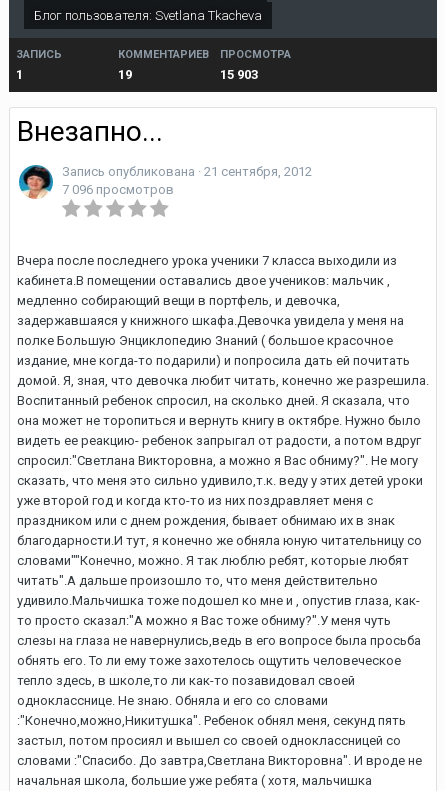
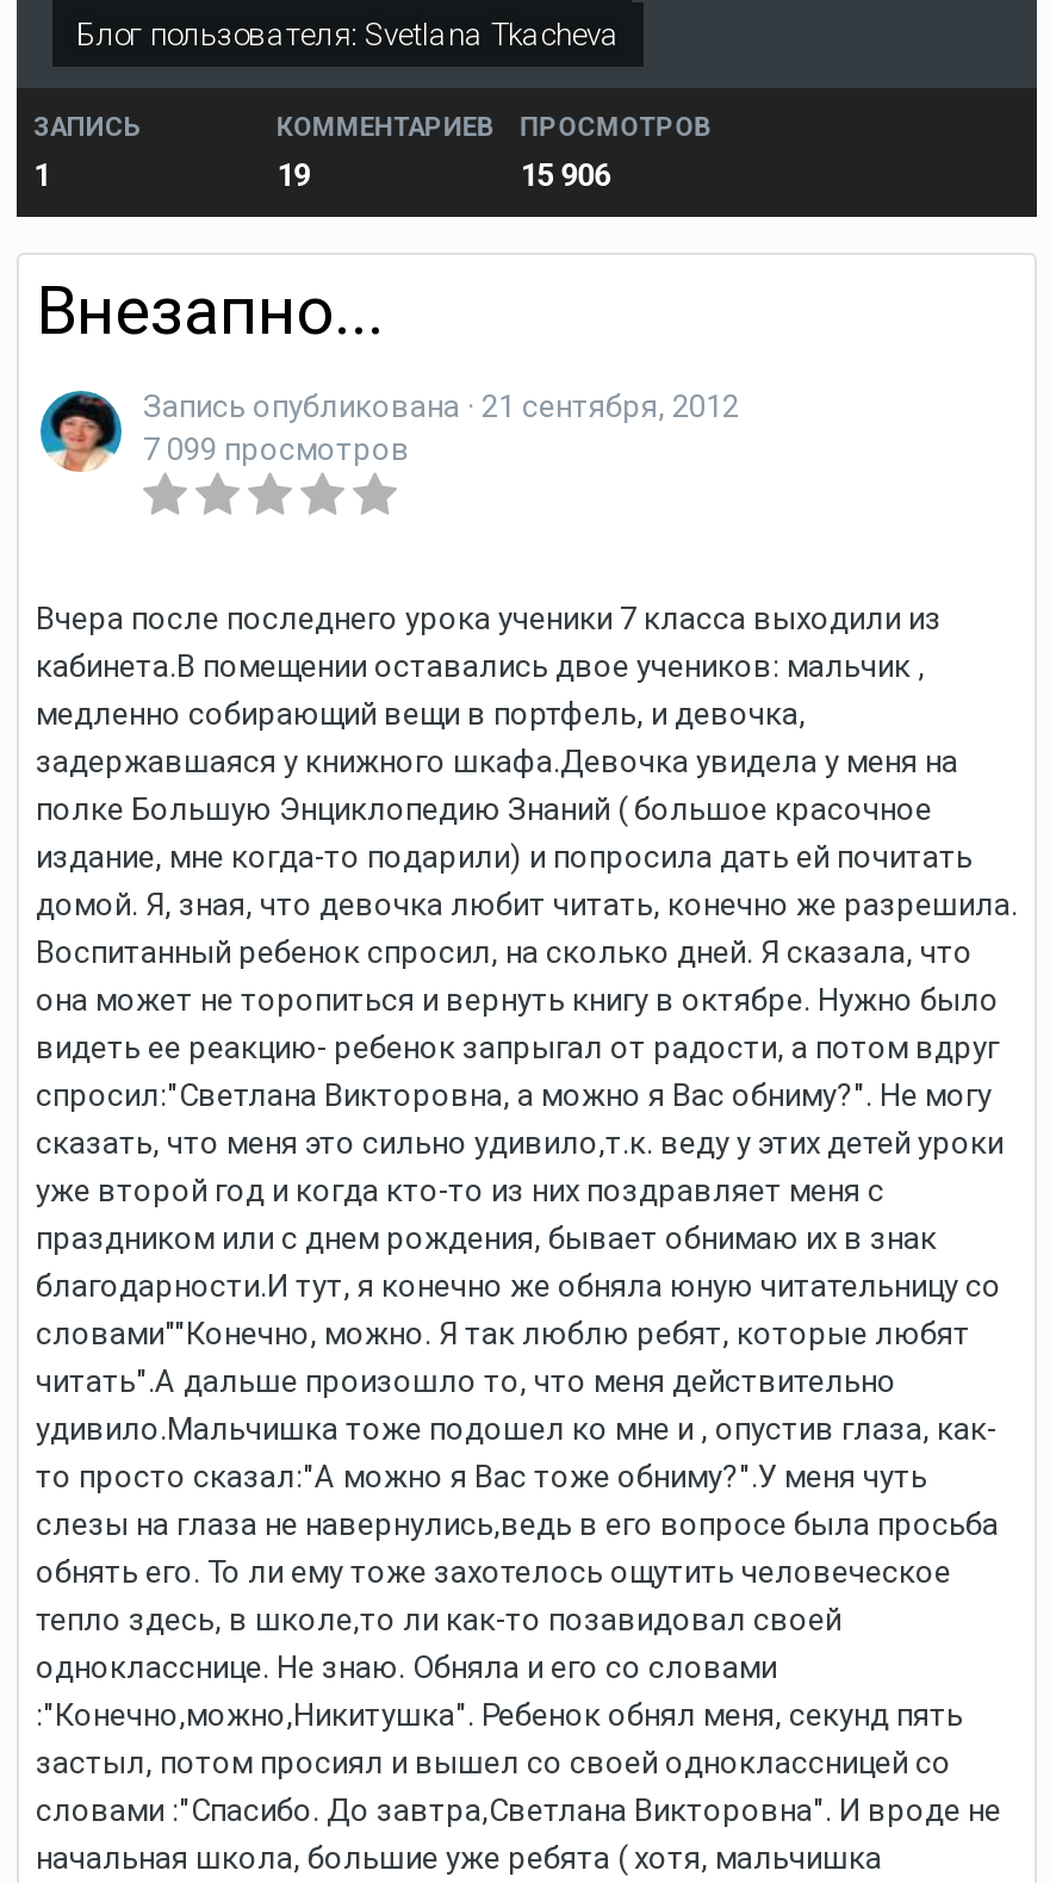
- ПРОСМОТРА
- 15 903
+ ПРОСМОТРОВ
+ 15 906

- 7 096 просмотров
+ 7 099 просмотров
